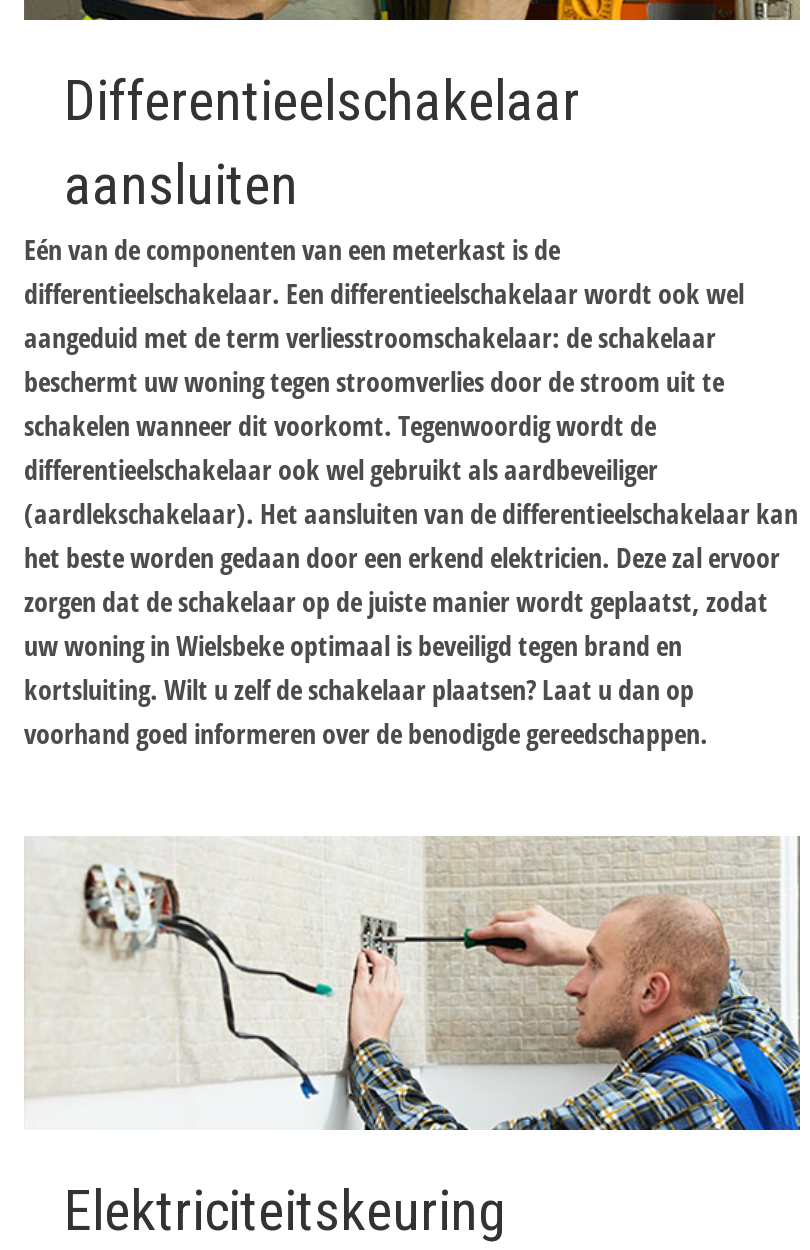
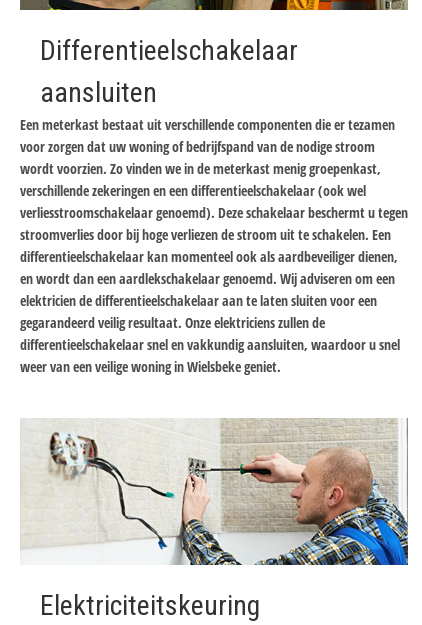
- Eén van de componenten van een meterkast is de
- differentieelschakelaar. Een differentieelschakelaar wordt ook wel
- aangeduid met de term verliesstroomschakelaar: de schakelaar
- beschermt uw woning tegen stroomverlies door de stroom uit te
- schakelen wanneer dit voorkomt. Tegenwoordig wordt de
- differentieelschakelaar ook wel gebruikt als aardbeveiliger
- (aardlekschakelaar). Het aansluiten van de differentieelschakelaar kan
- het beste worden gedaan door een erkend elektricien. Deze zal ervoor
- zorgen dat de schakelaar op de juiste manier wordt geplaatst, zodat
- uw woning in Wielsbeke optimaal is beveiligd tegen brand en
- kortsluiting. Wilt u zelf de schakelaar plaatsen? Laat u dan op
- voorhand goed informeren over de benodigde gereedschappen.
+ Een meterkast bestaat uit verschillende componenten die er tezamen
+ voor zorgen dat uw woning of bedrijfspand van de nodige stroom
+ wordt voorzien. Zo vinden we in de meterkast menig groepenkast,
+ verschillende zekeringen en een differentieelschakelaar (ook wel
+ verliesstroomschakelaar genoemd). Deze schakelaar beschermt u tegen
+ stroomverlies door bij hoge verliezen de stroom uit te schakelen. Een
+ differentieelschakelaar kan momenteel ook als aardbeveiliger dienen,
+ en wordt dan een aardlekschakelaar genoemd. Wij adviseren om een
+ elektricien de differentieelschakelaar aan te laten sluiten voor een
+ gegarandeerd veilig resultaat. Onze elektriciens zullen de
+ differentieelschakelaar snel en vakkundig aansluiten, waardoor u snel
+ weer van een veilige woning in Wielsbeke geniet.
